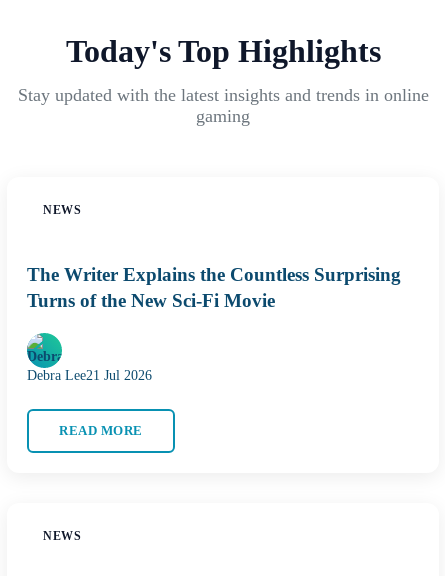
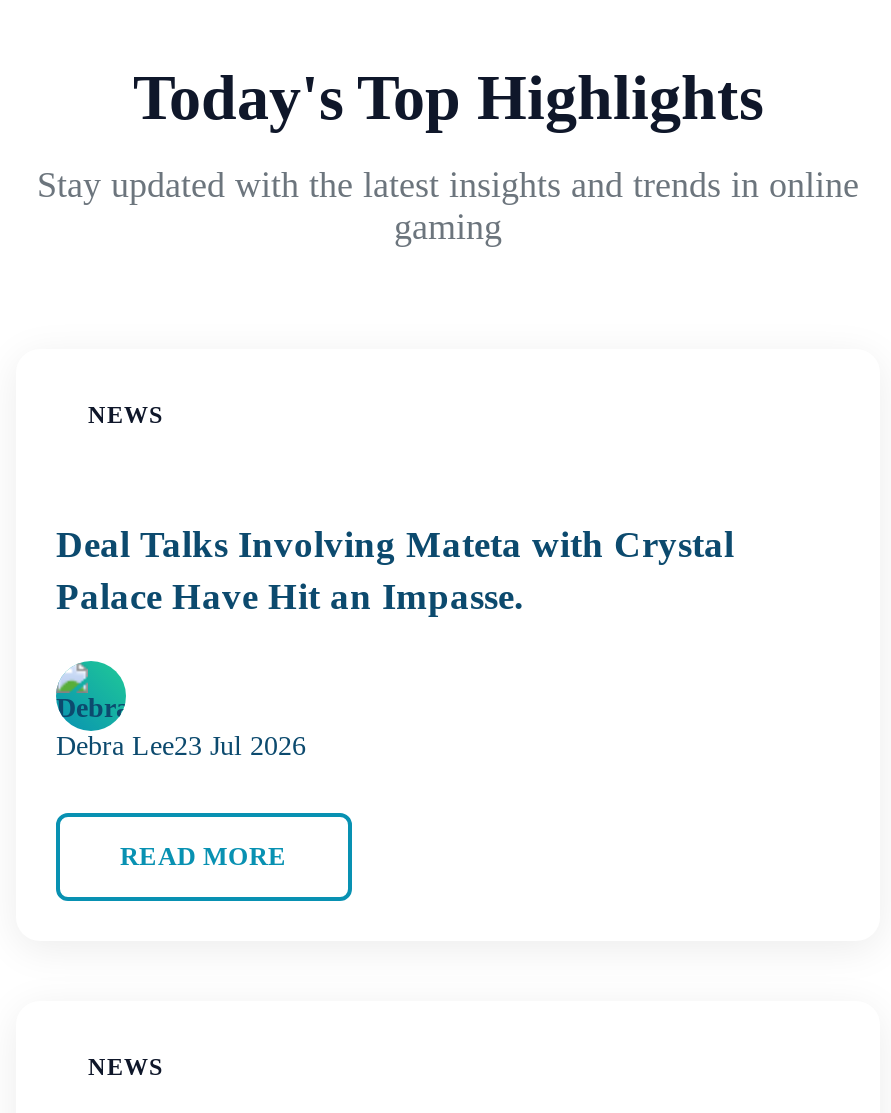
- The Writer Explains the Countless Surprising
- Turns of the New Sci-Fi Movie
+ Deal Talks Involving Mateta with Crystal
+ Palace Have Hit an Impasse.

- Debra Lee21 Jul 2026
+ Debra Lee23 Jul 2026
